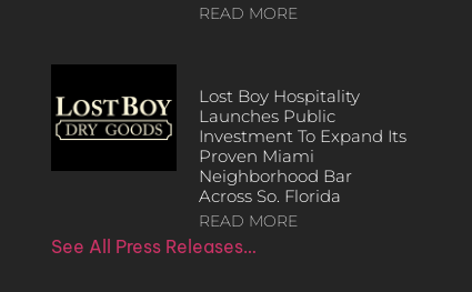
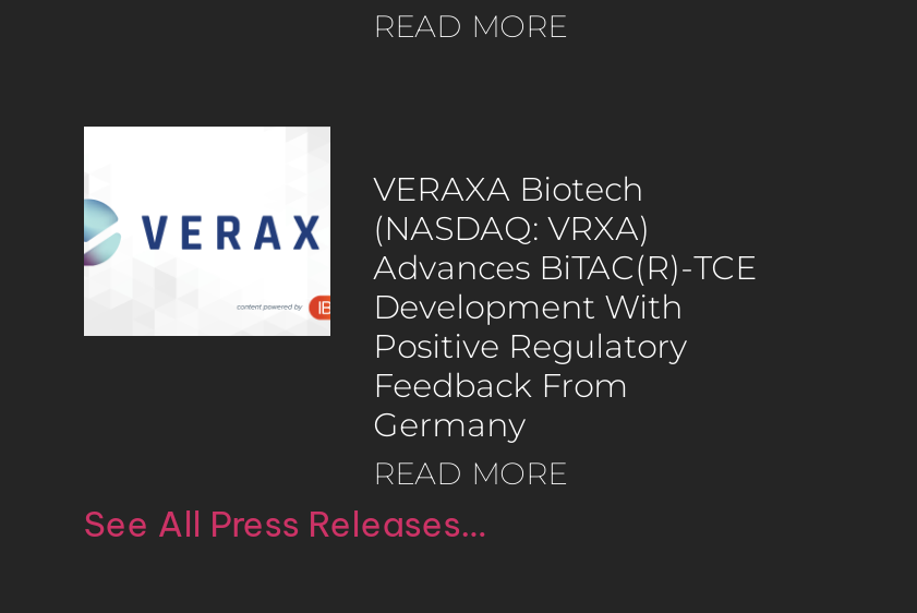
- [image]
- Lost Boy Hospitality
- Launches Public
- Investment To Expand Its
- Proven Miami
- Neighborhood Bar
- Across So. Florida
+ [image]
+ VERAXA Biotech
+ (NASDAQ: VRXA)
+ Advances BiTAC(R)-TCE
+ Development With
+ Positive Regulatory
+ Feedback From
+ Germany
